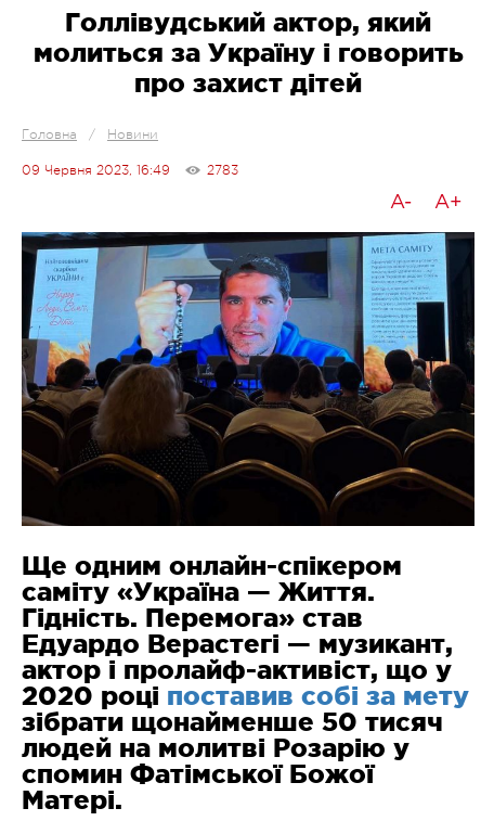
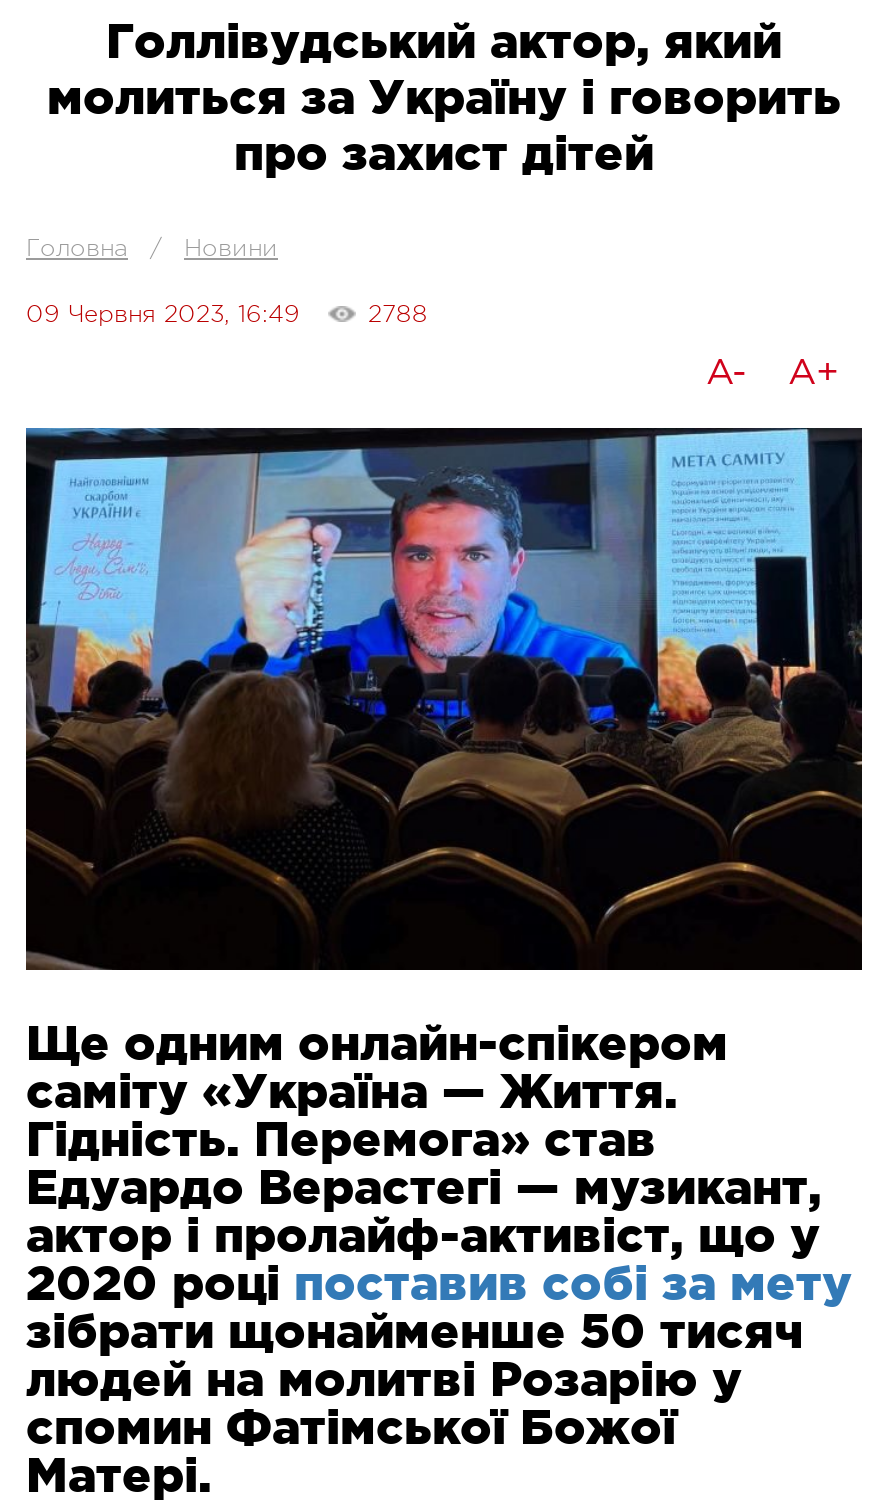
- 2783
+ 2788
